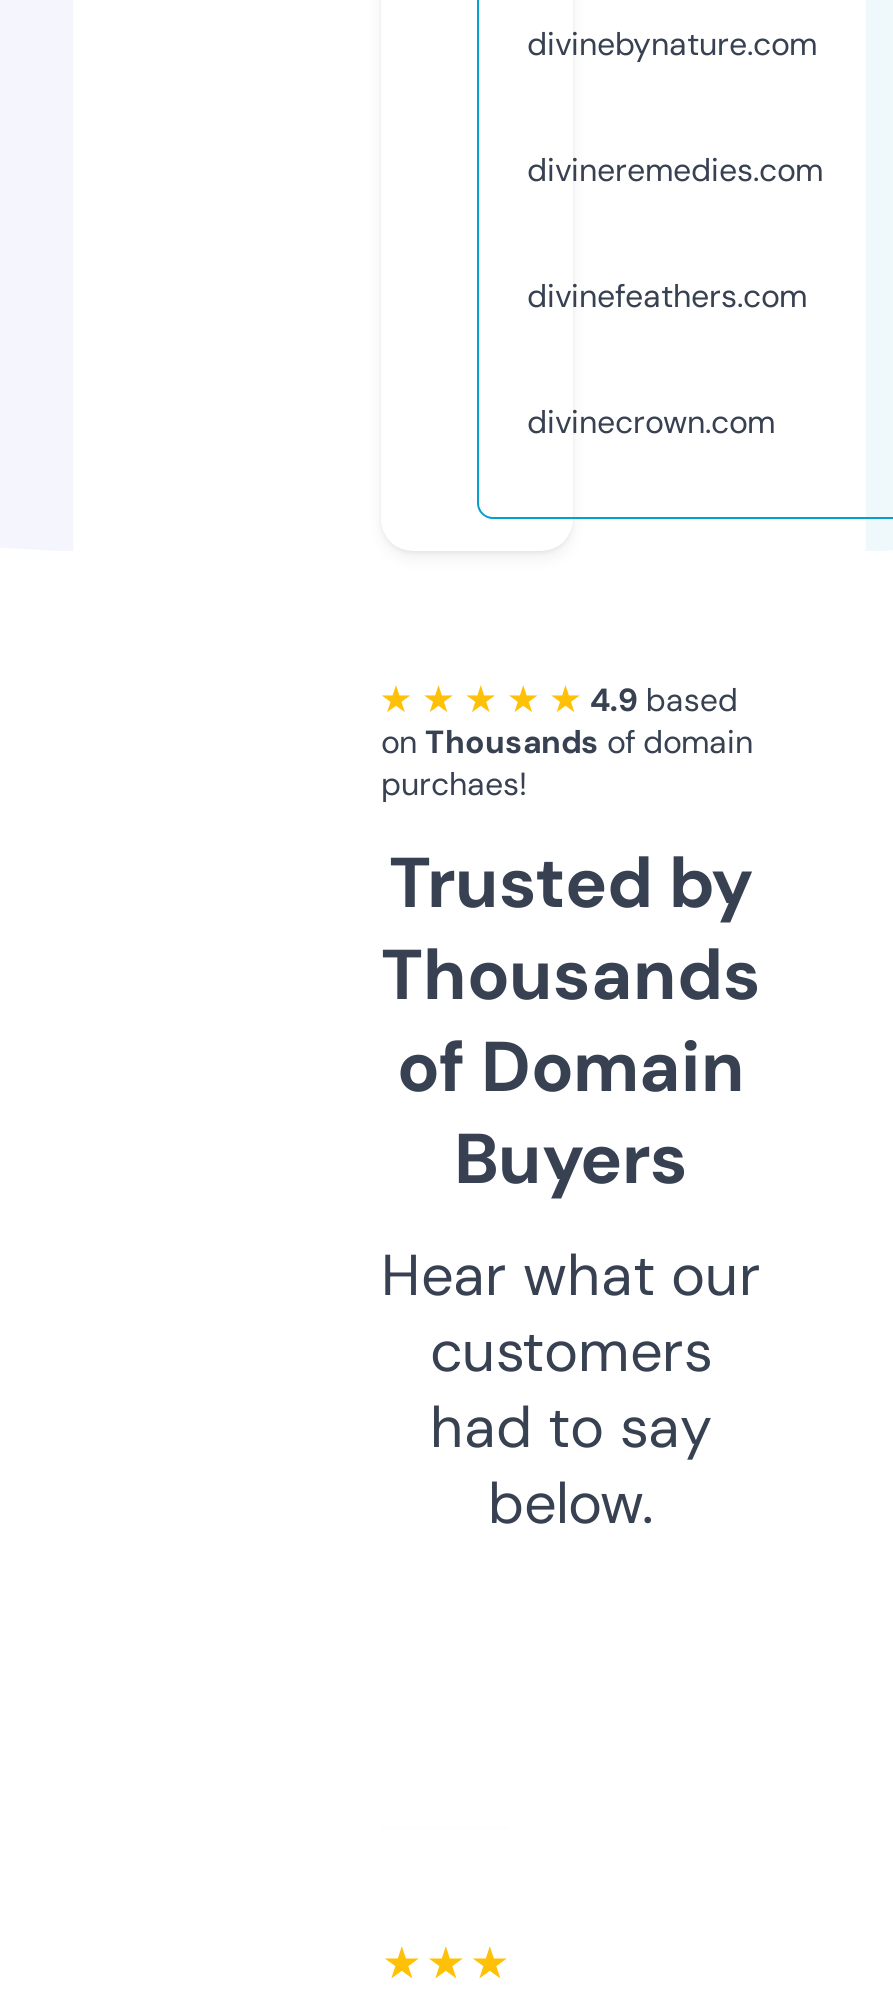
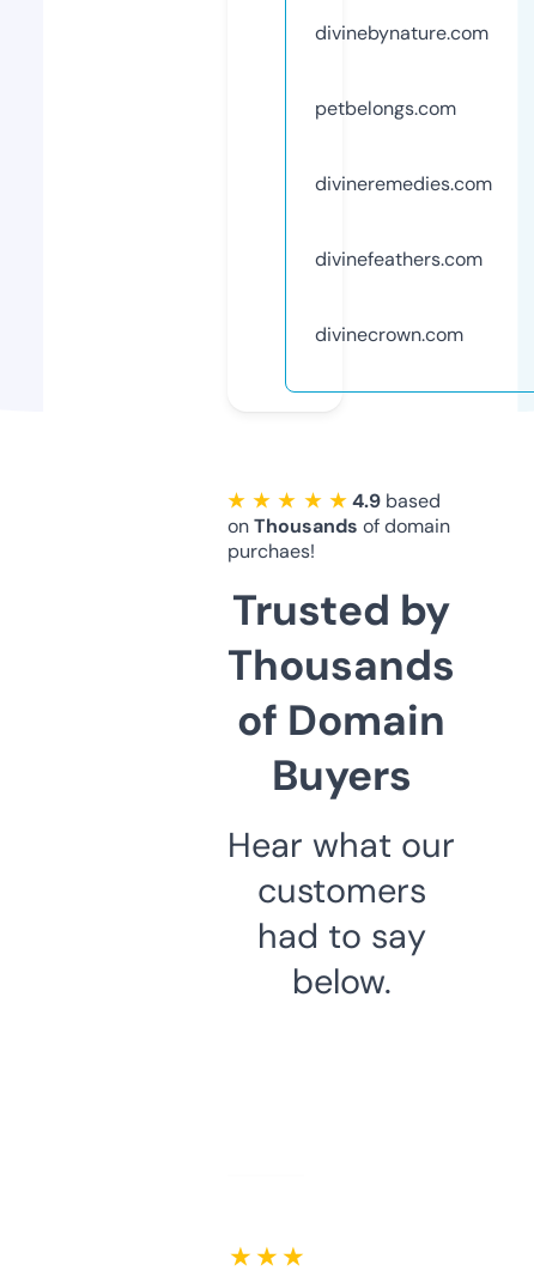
+ petbelongs.com
